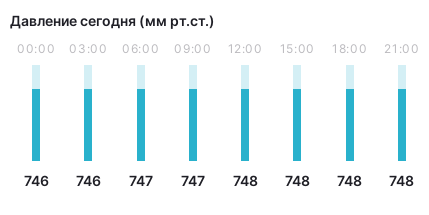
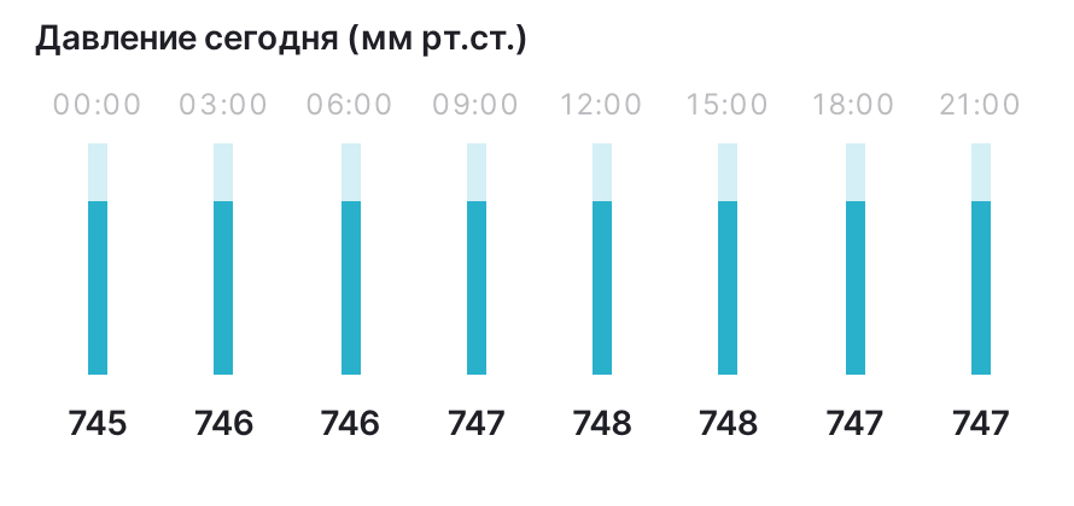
- 746
+ 745

- 747
+ 746

- 748
+ 747

- 748
+ 747
